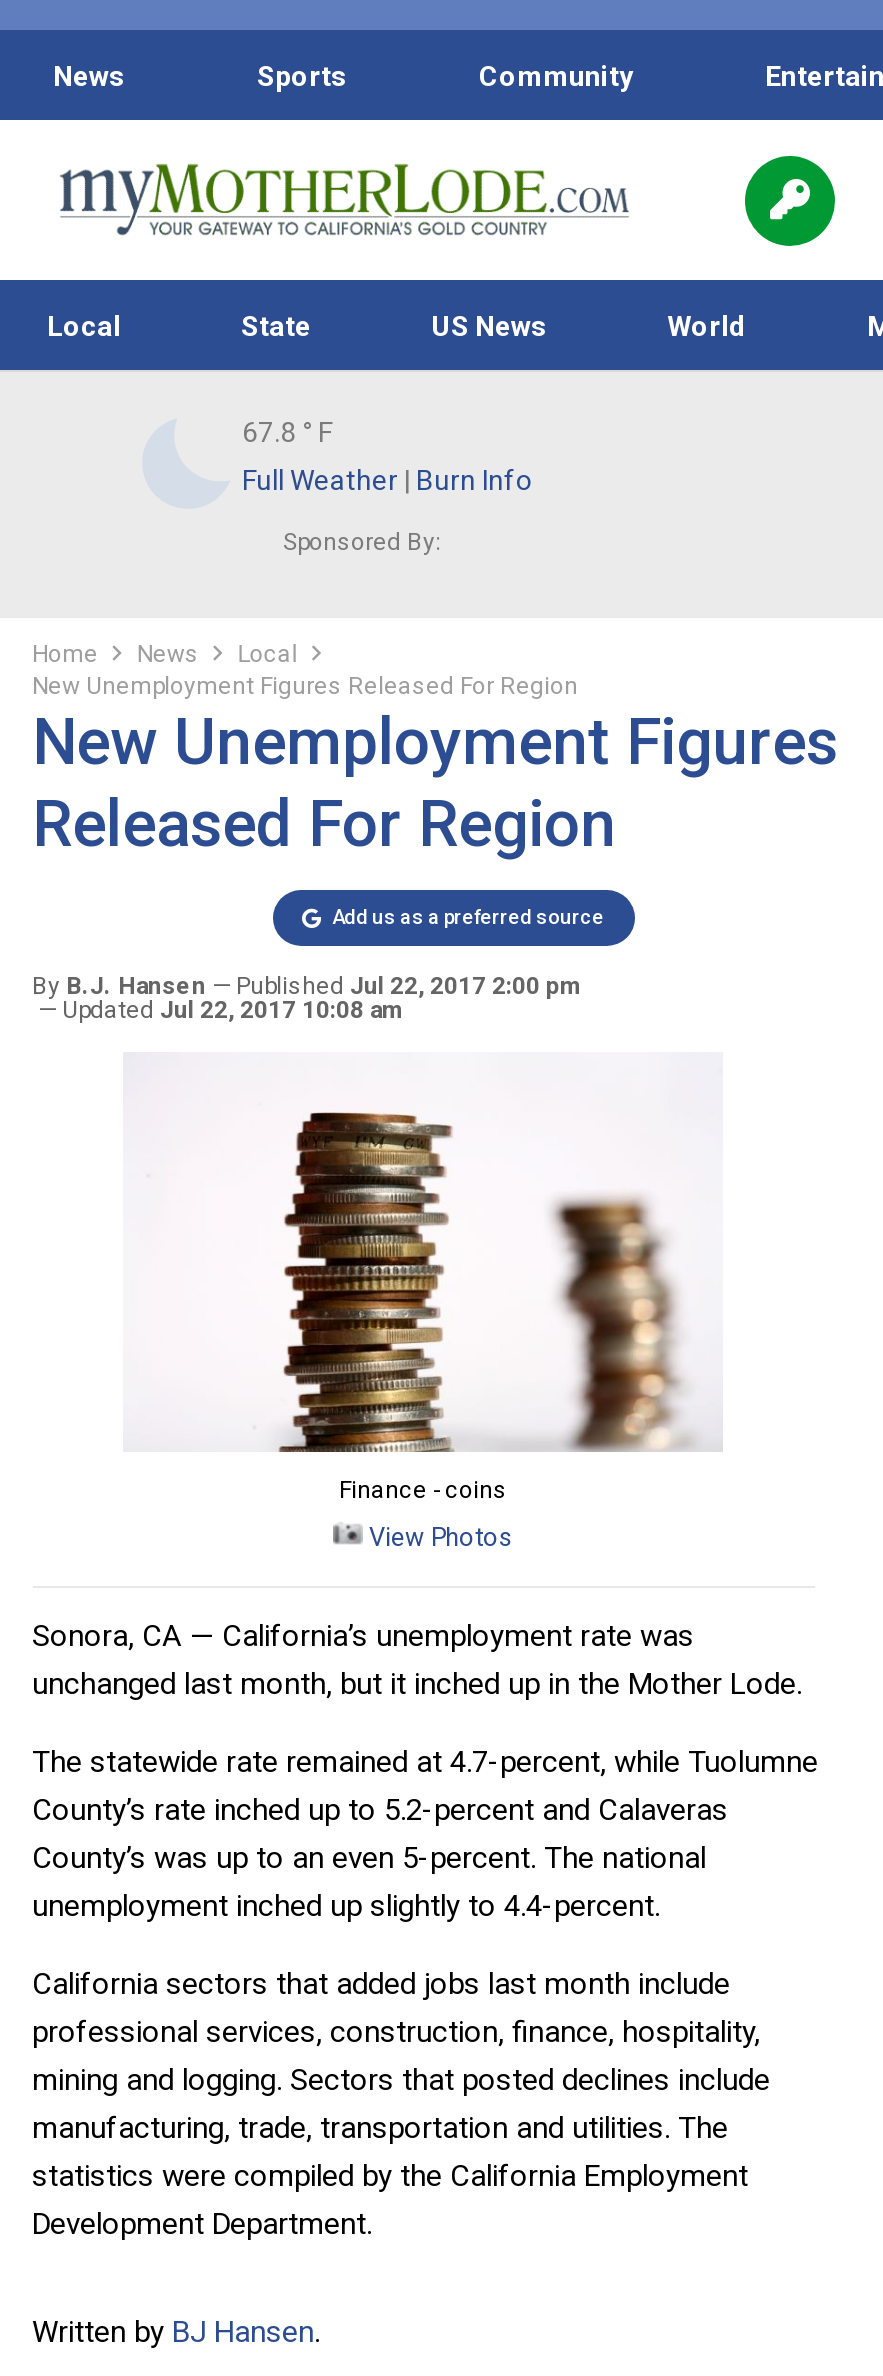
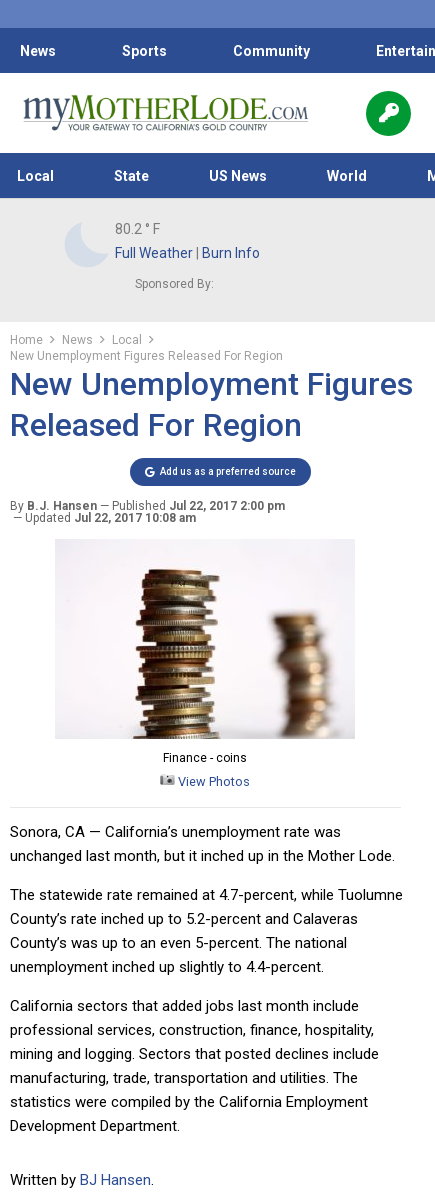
- 67.8 ° F
+ 80.2 ° F
